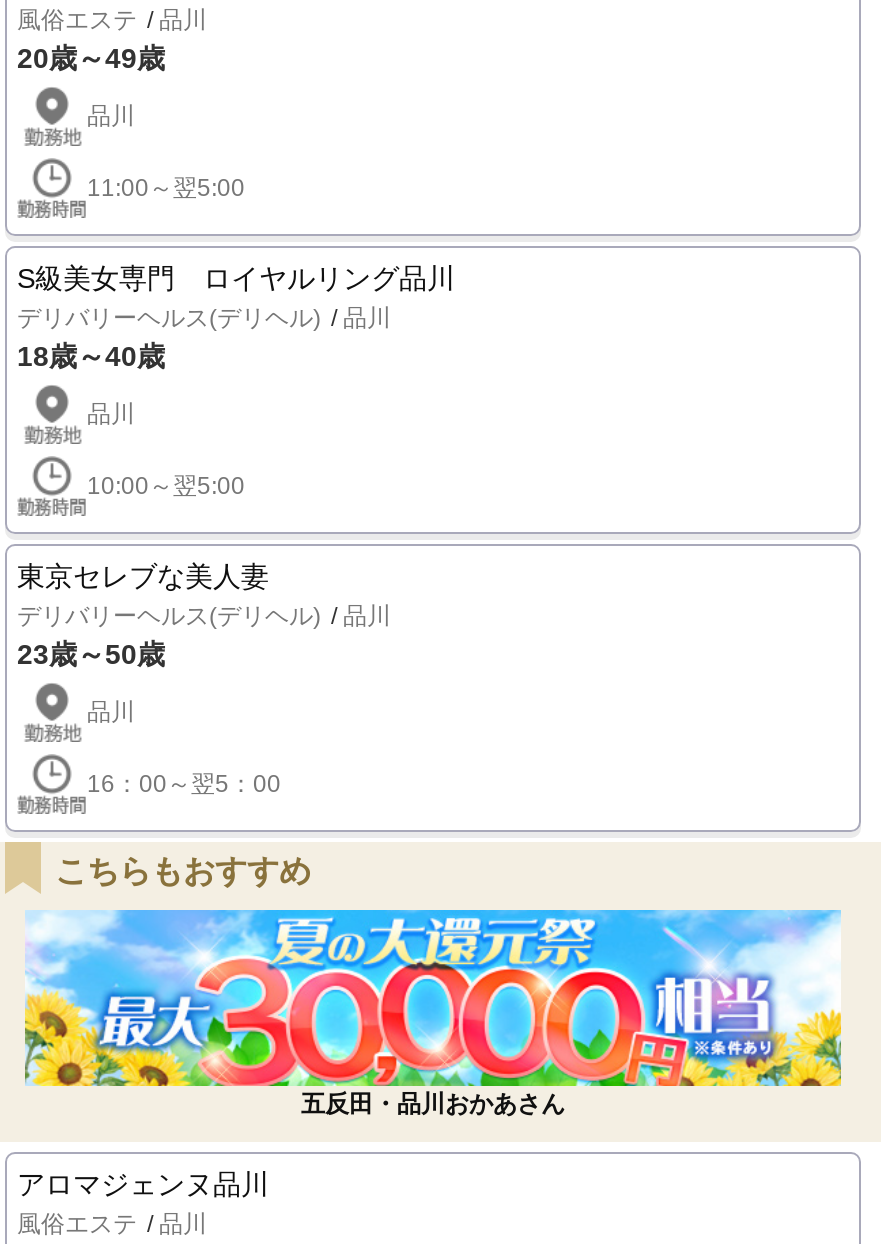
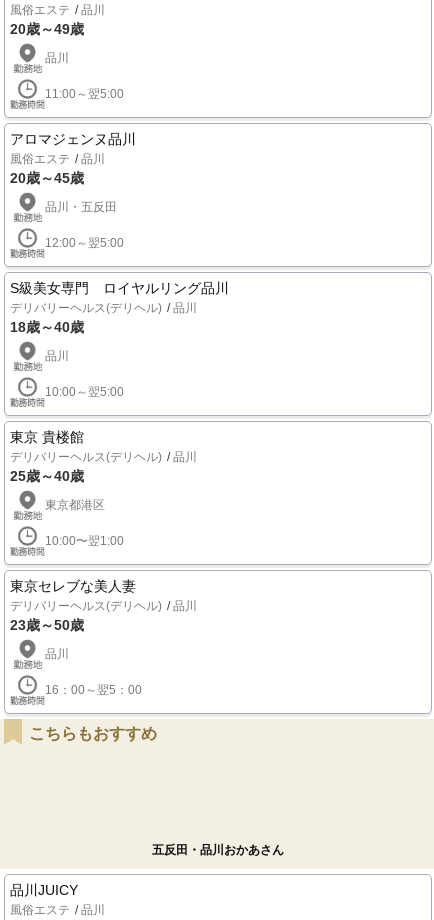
+ 風俗エステ
+ 品川
+ 20歳～45歳
+ 品川・五反田
+ 12:00～翌5:00

+ 東京 貴楼館
+ デリバリーヘルス(デリヘル)
+ 品川
+ 25歳～40歳
+ 東京都港区
+ 10:00〜翌1:00

- [image]

+ 品川JUICY

moved up: アロマジェンヌ品川
